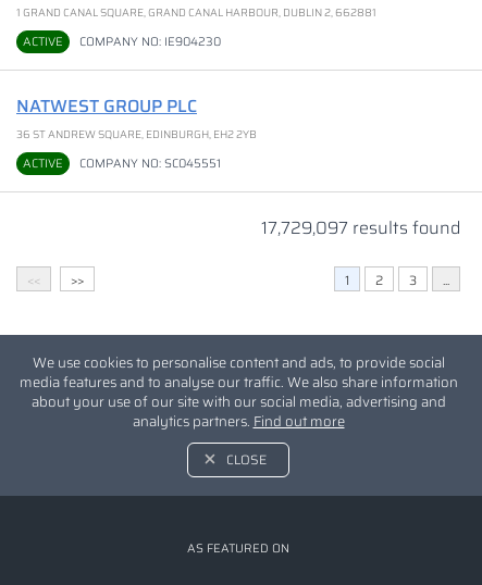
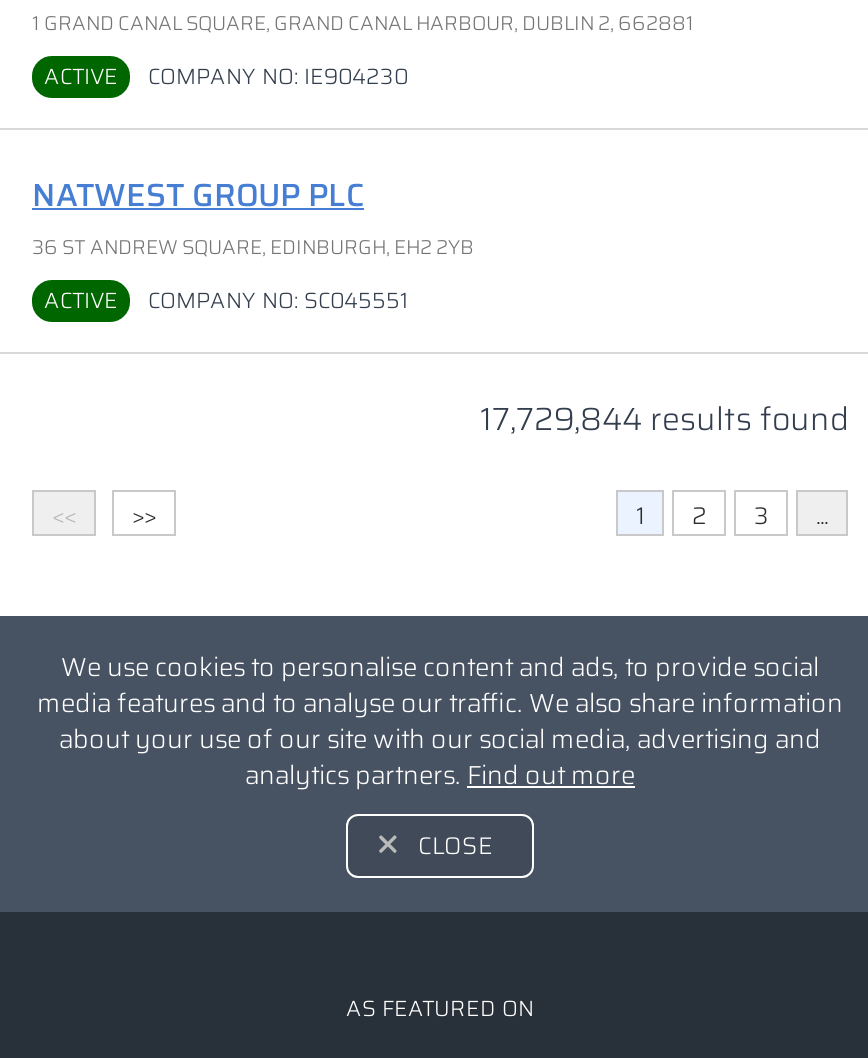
- 17,729,097 results found
+ 17,729,844 results found
